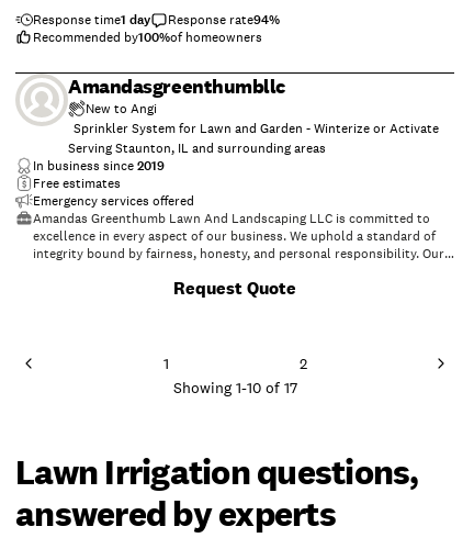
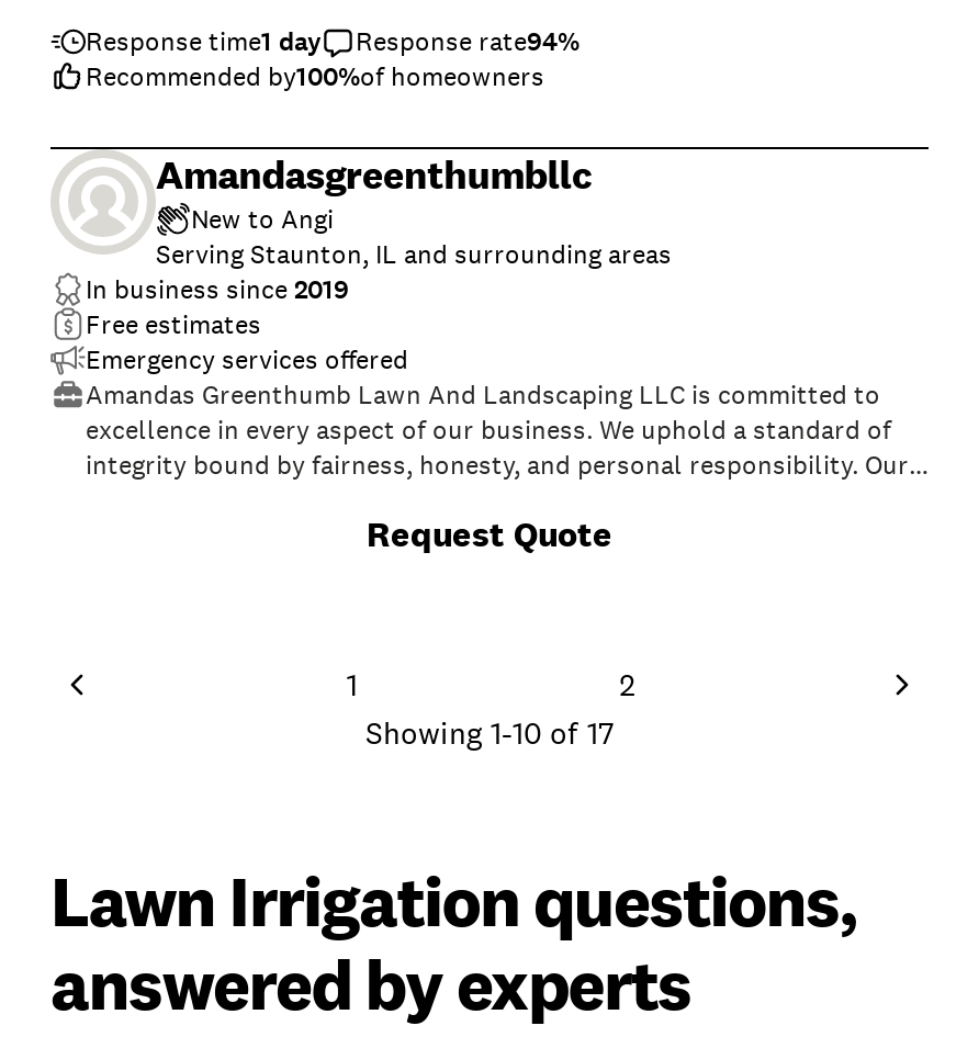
- Sprinkler System for Lawn and Garden - Winterize or Activate
